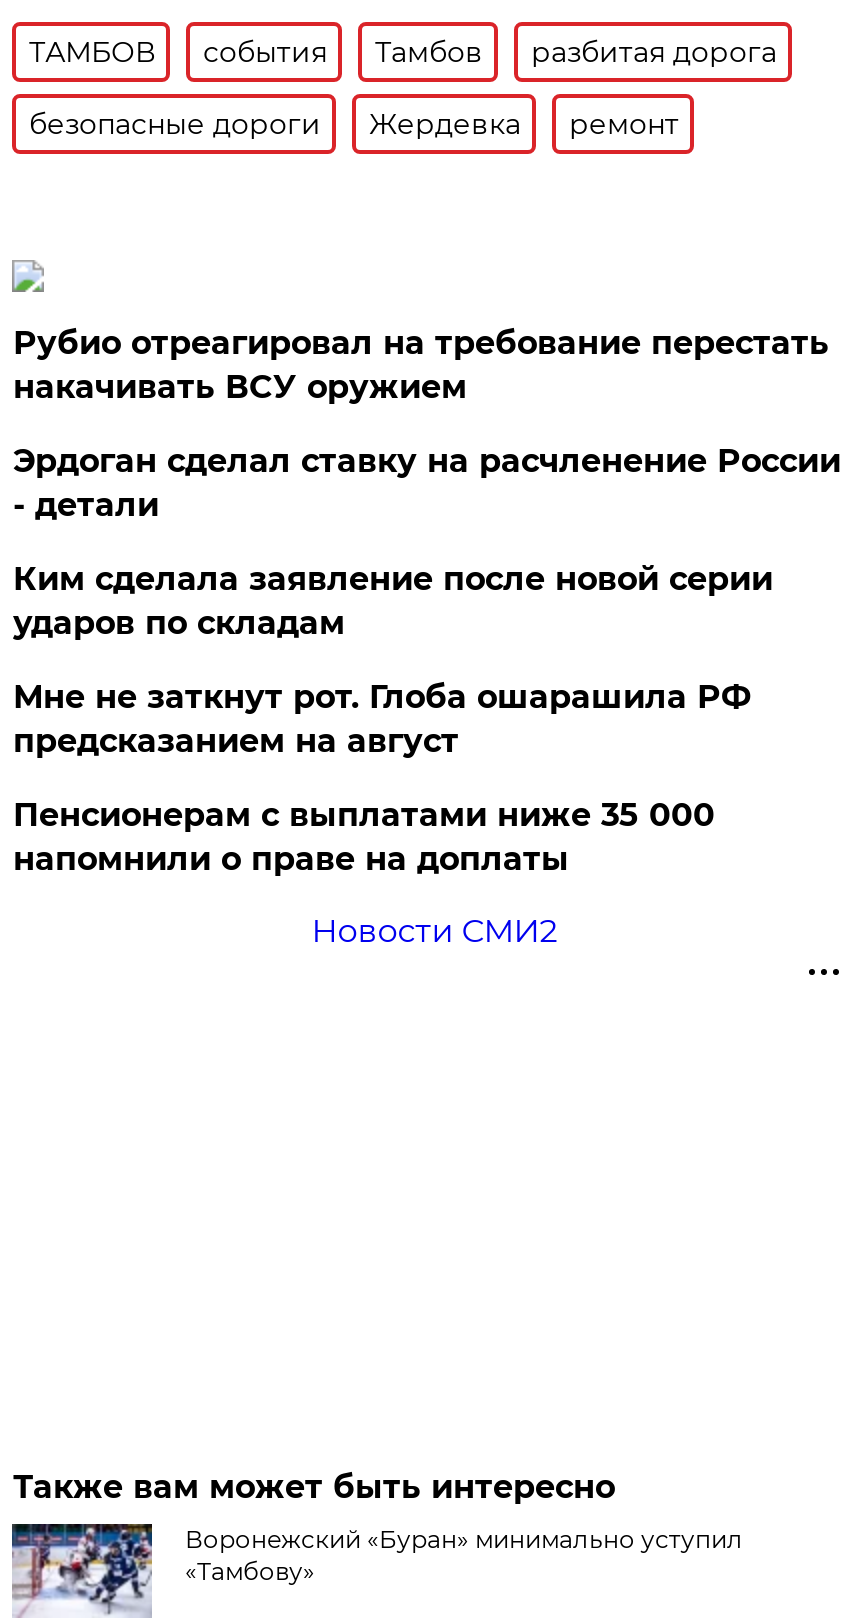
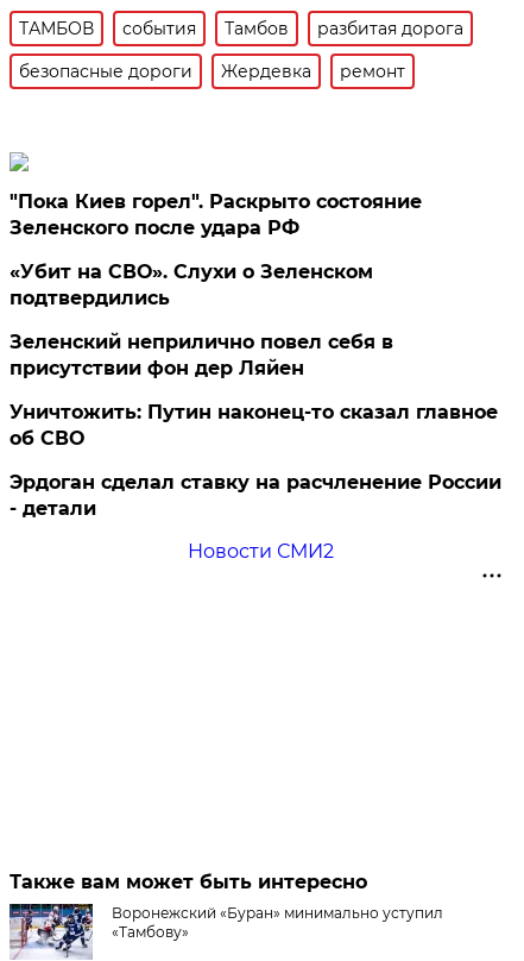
- Рубио отреагировал на требование перестать
- накачивать ВСУ оружием
+ "Пока Киев горел". Раскрыто состояние
+ Зеленского после удара РФ
+ «Убит на СВО». Слухи о Зеленском
+ подтвердились
+ Зеленский неприлично повел cебя в
+ присутствии фон дер Ляйен
+ Уничтожить: Путин наконец-то сказал главное
+ об СВО

moved down: Эрдоган сделал ставку на расчленение России | - детали

- Ким сделала заявление после новой серии
- ударов по складам
- Мне не заткнут рот. Глоба ошарашила РФ
- предсказанием на август
- Пенсионерам с выплатами ниже 35 000
- напомнили о праве на доплаты
